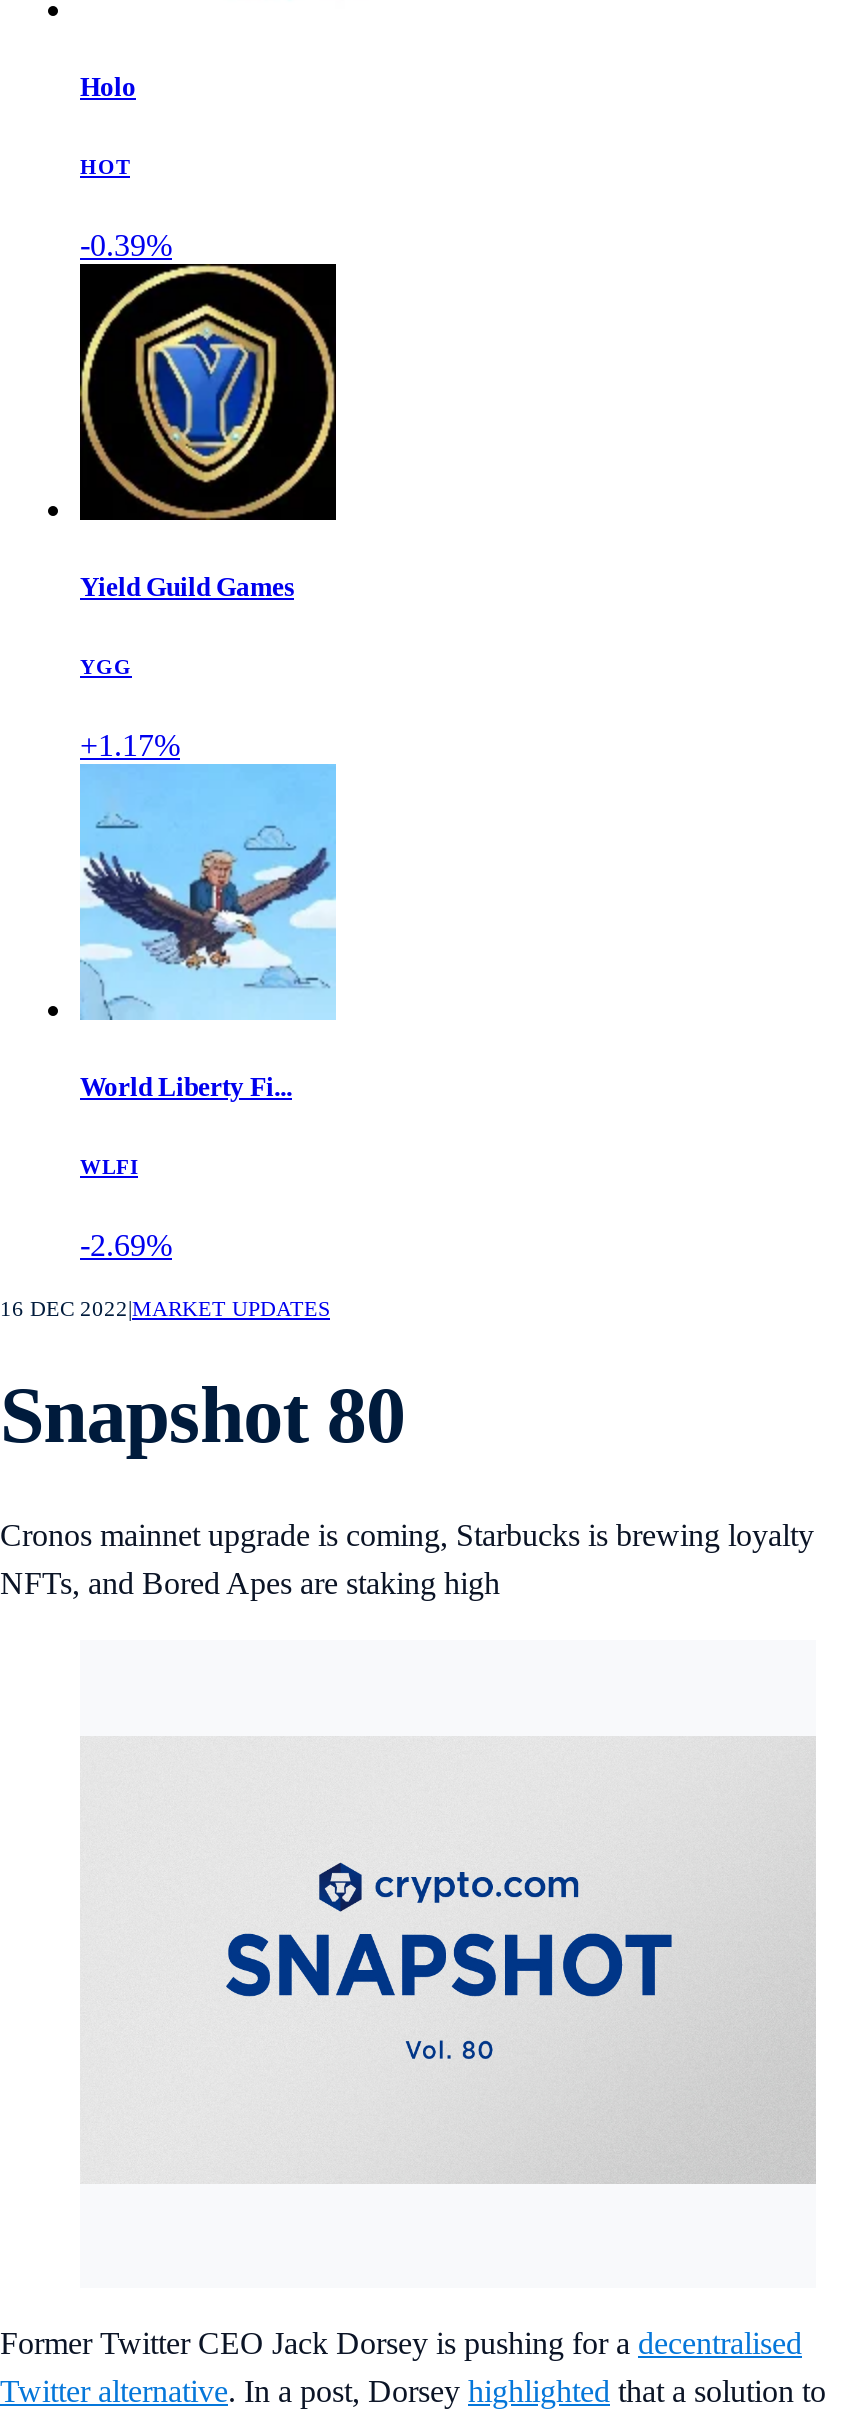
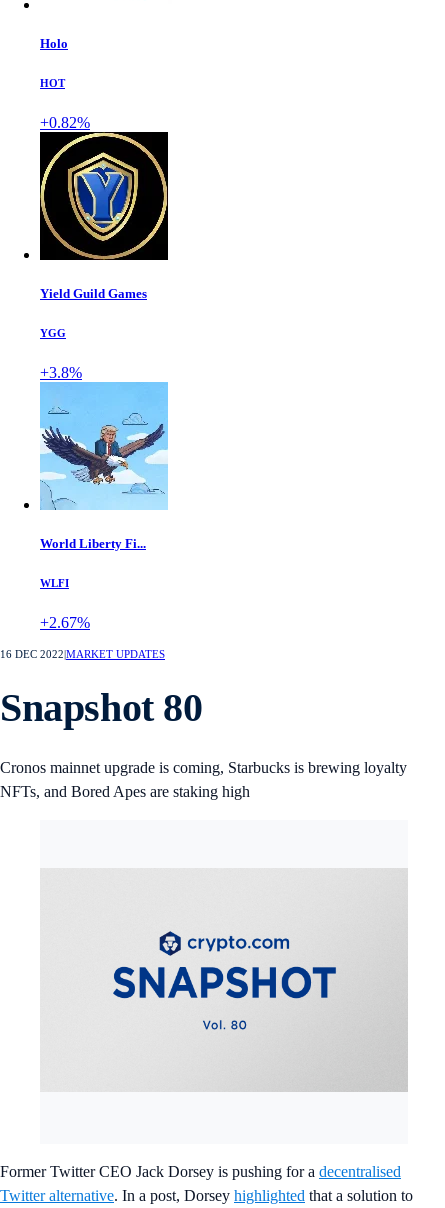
- -0.39%
+ +0.82%

- +1.17%
+ +3.8%

- -2.69%
+ +2.67%
